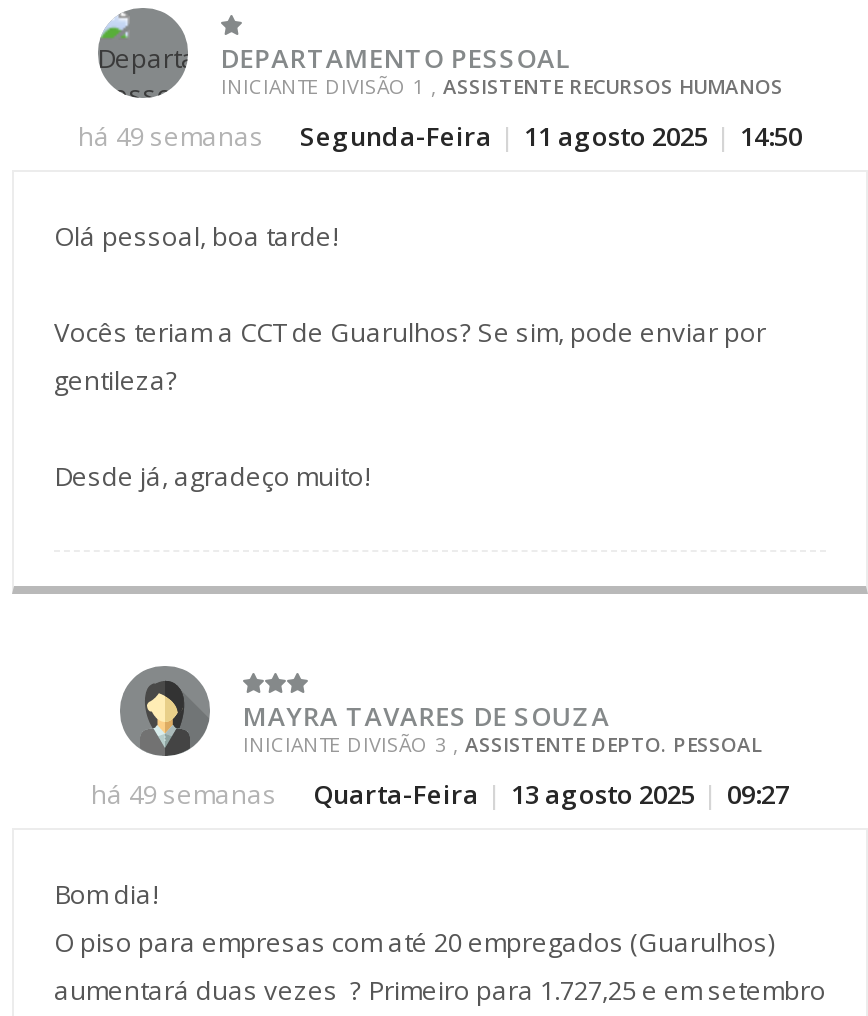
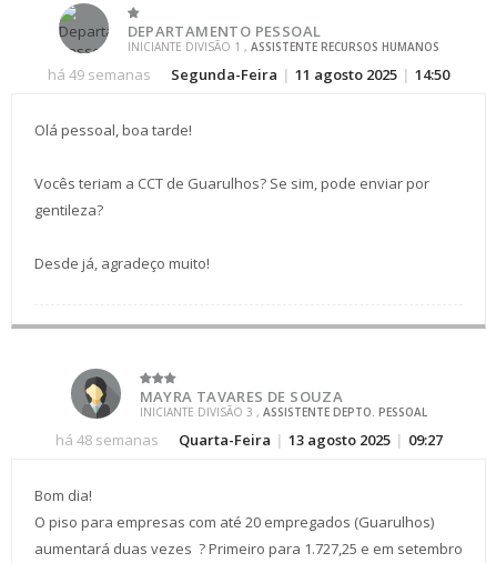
- há 49 semanas
+ há 48 semanas
